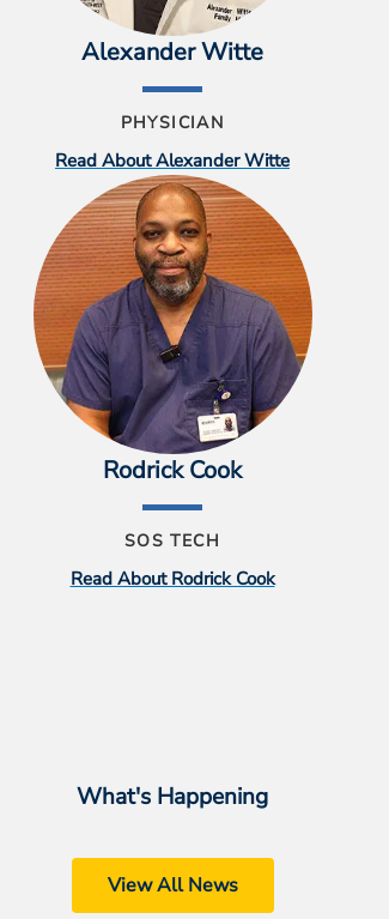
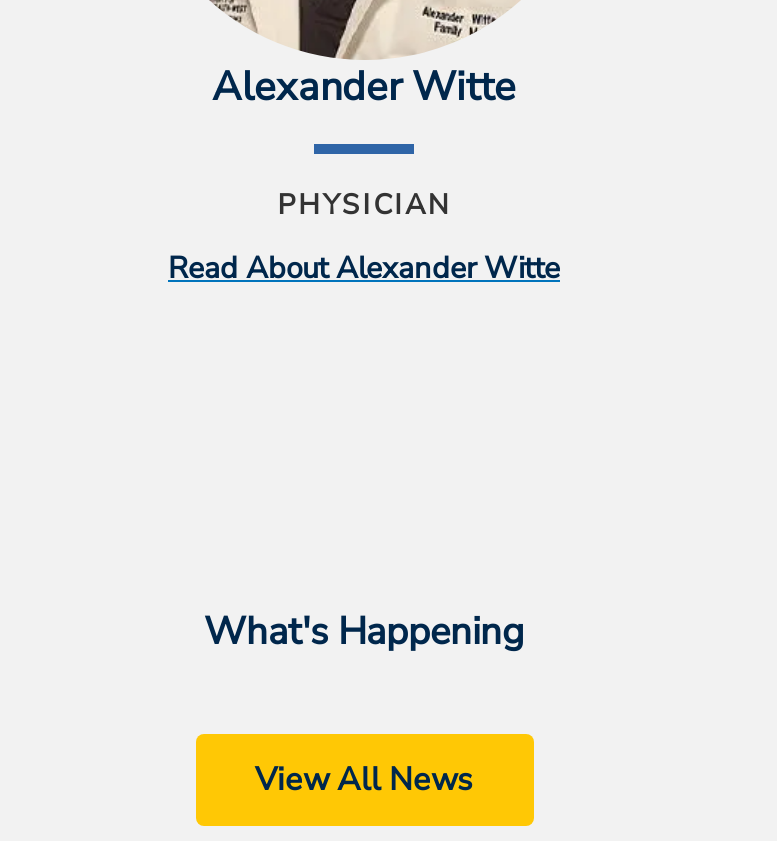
- [image]
- Rodrick Cook
- SOS TECH
- Read About Rodrick Cook
